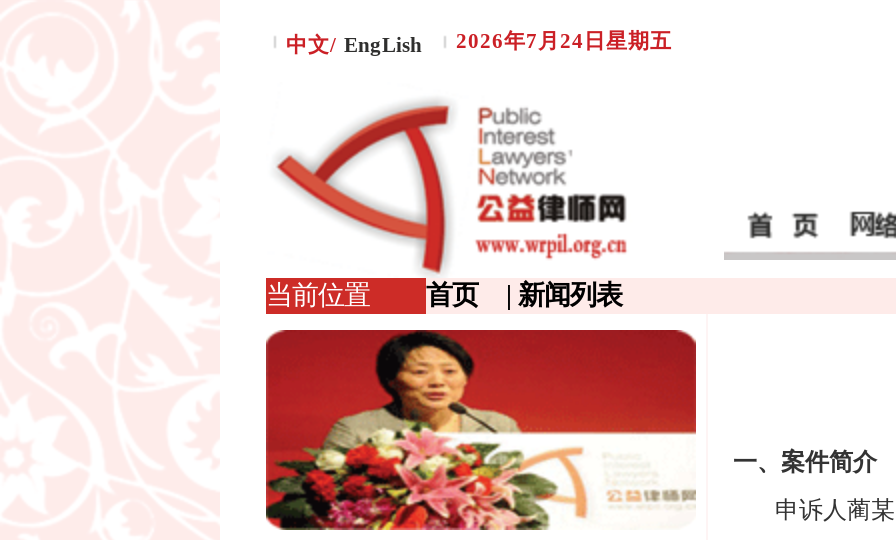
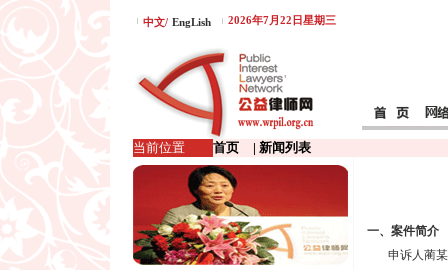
- 2026年7月24日星期五
+ 2026年7月22日星期三
